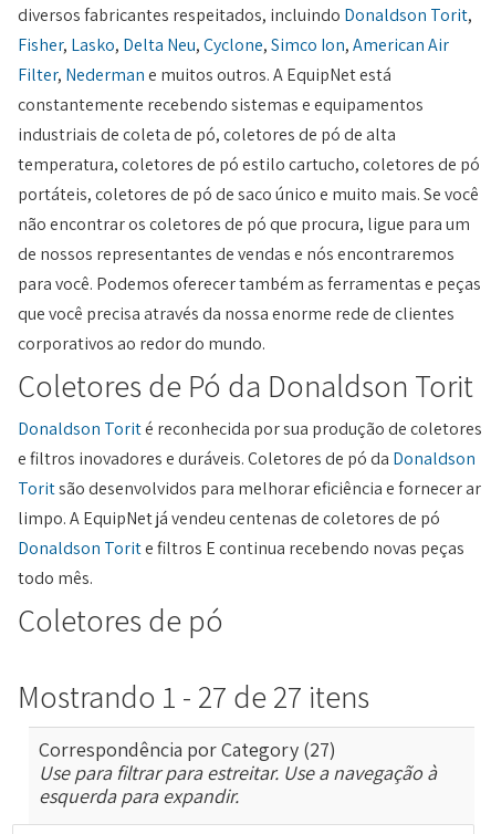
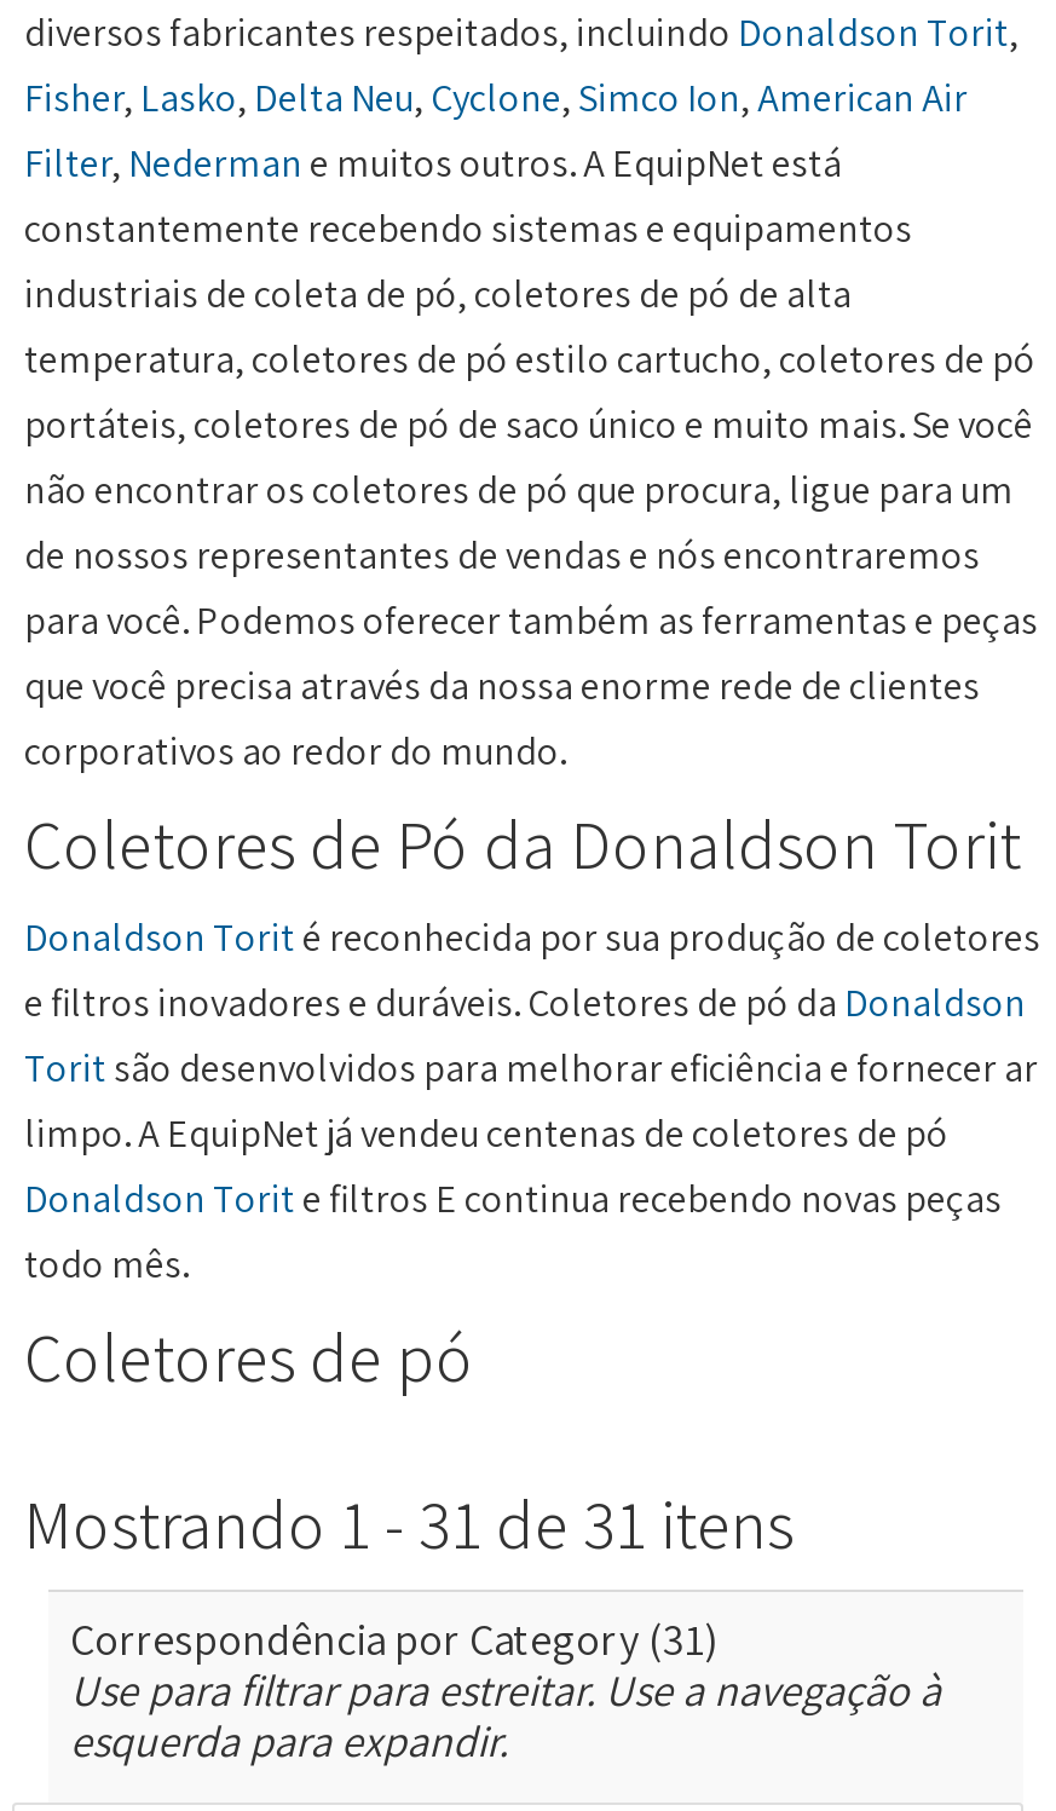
- Mostrando 1 - 27 de 27 itens
+ Mostrando 1 - 31 de 31 itens

- Correspondência por Category (27)
+ Correspondência por Category (31)
